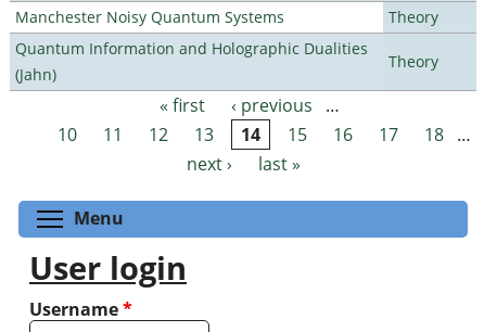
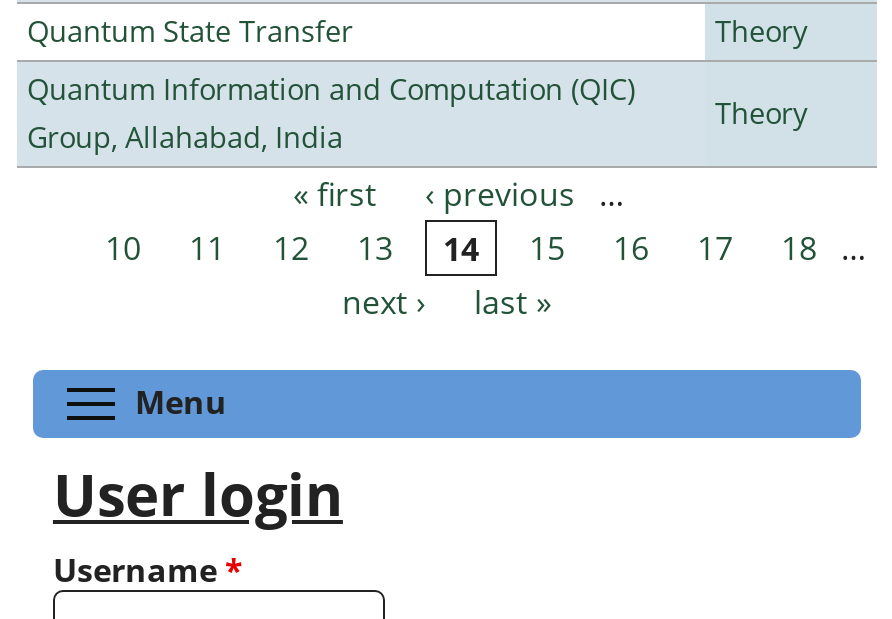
- Manchester Noisy Quantum Systems
+ Quantum State Transfer

- Quantum Information and Holographic Dualities
- (Jahn)
+ Quantum Information and Computation (QIC)
+ Group, Allahabad, India
